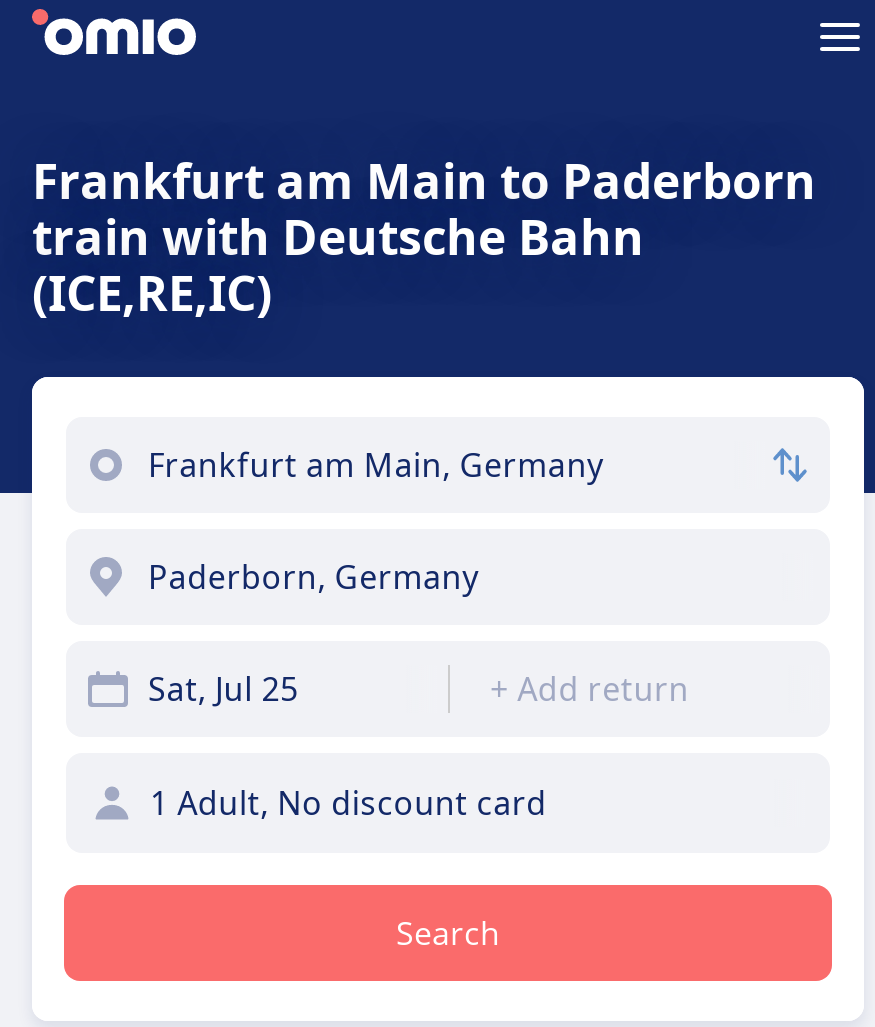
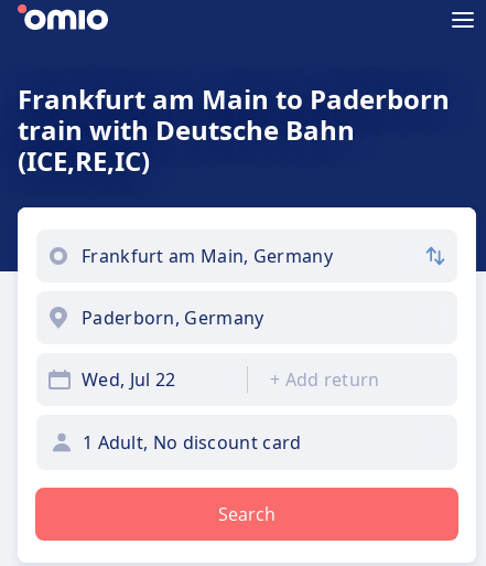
- Sat, Jul 25
+ Wed, Jul 22
